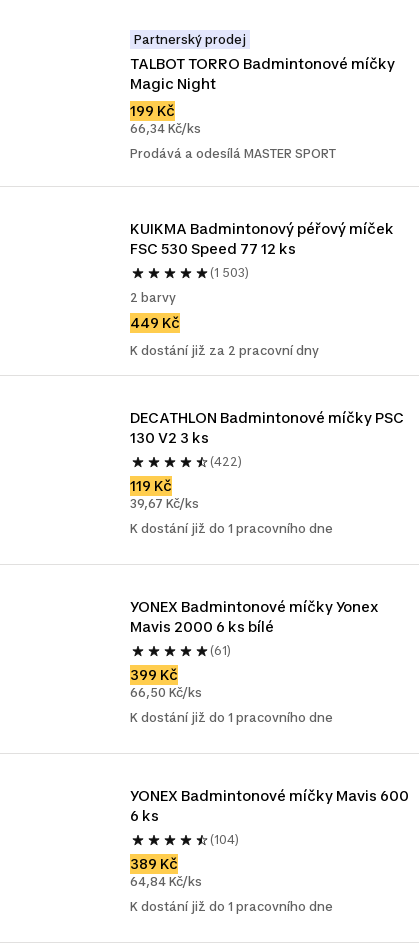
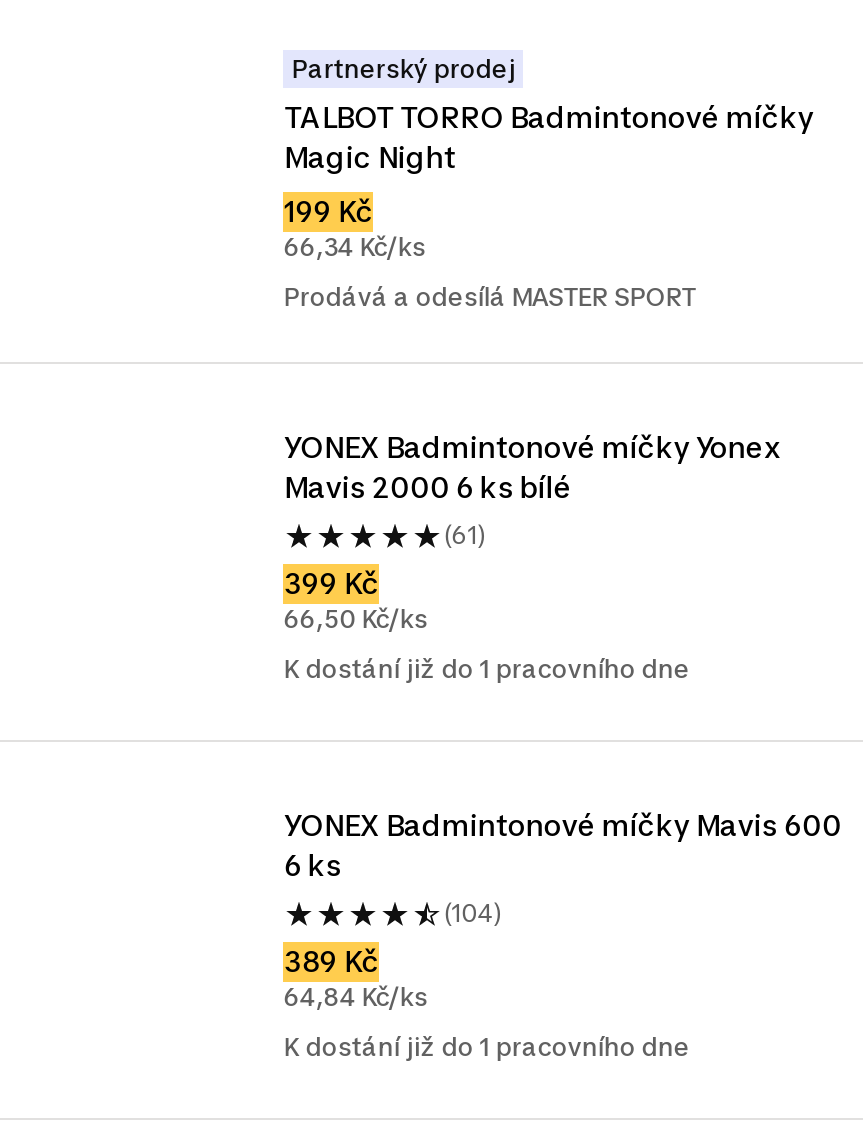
- KUIKMA Badmintonový péřový míček
- FSC 530 Speed 77 12 ks
- (1 503)
- 2 barvy
- 449 Kč
- K dostání již za 2 pracovní dny

- DECATHLON Badmintonové míčky PSC
- 130 V2 3 ks
- (422)
- 119 Kč
- 39,67 Kč/ks
- K dostání již do 1 pracovního dne
